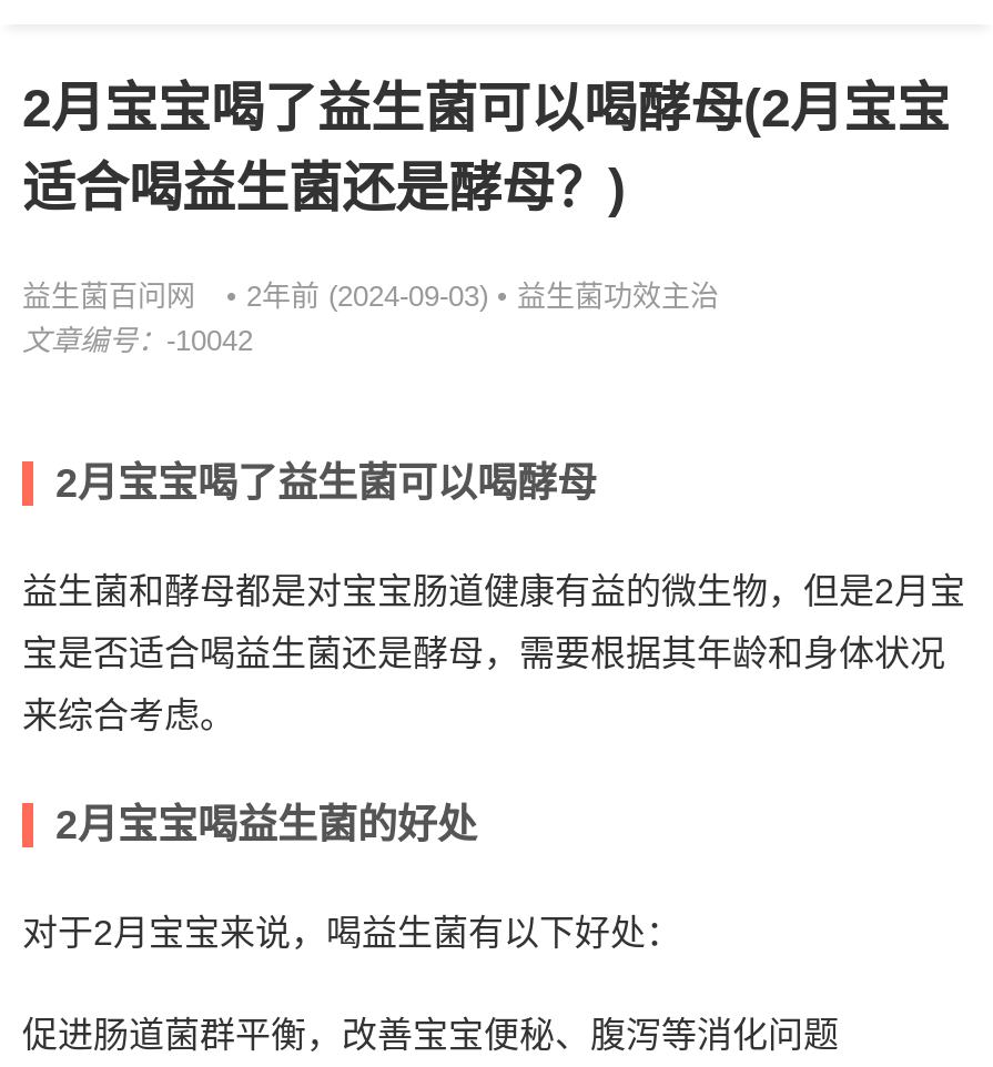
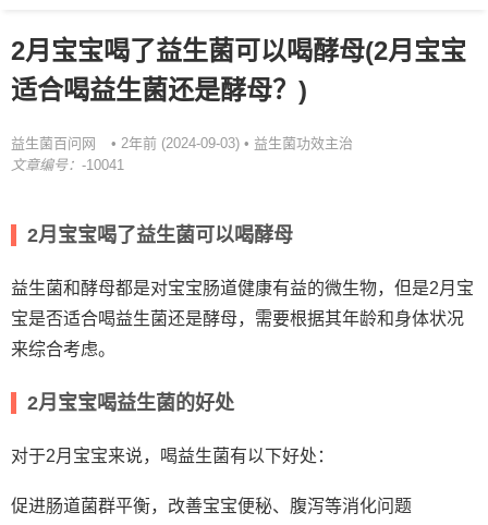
- 文章编号：-10042
+ 文章编号：-10041
